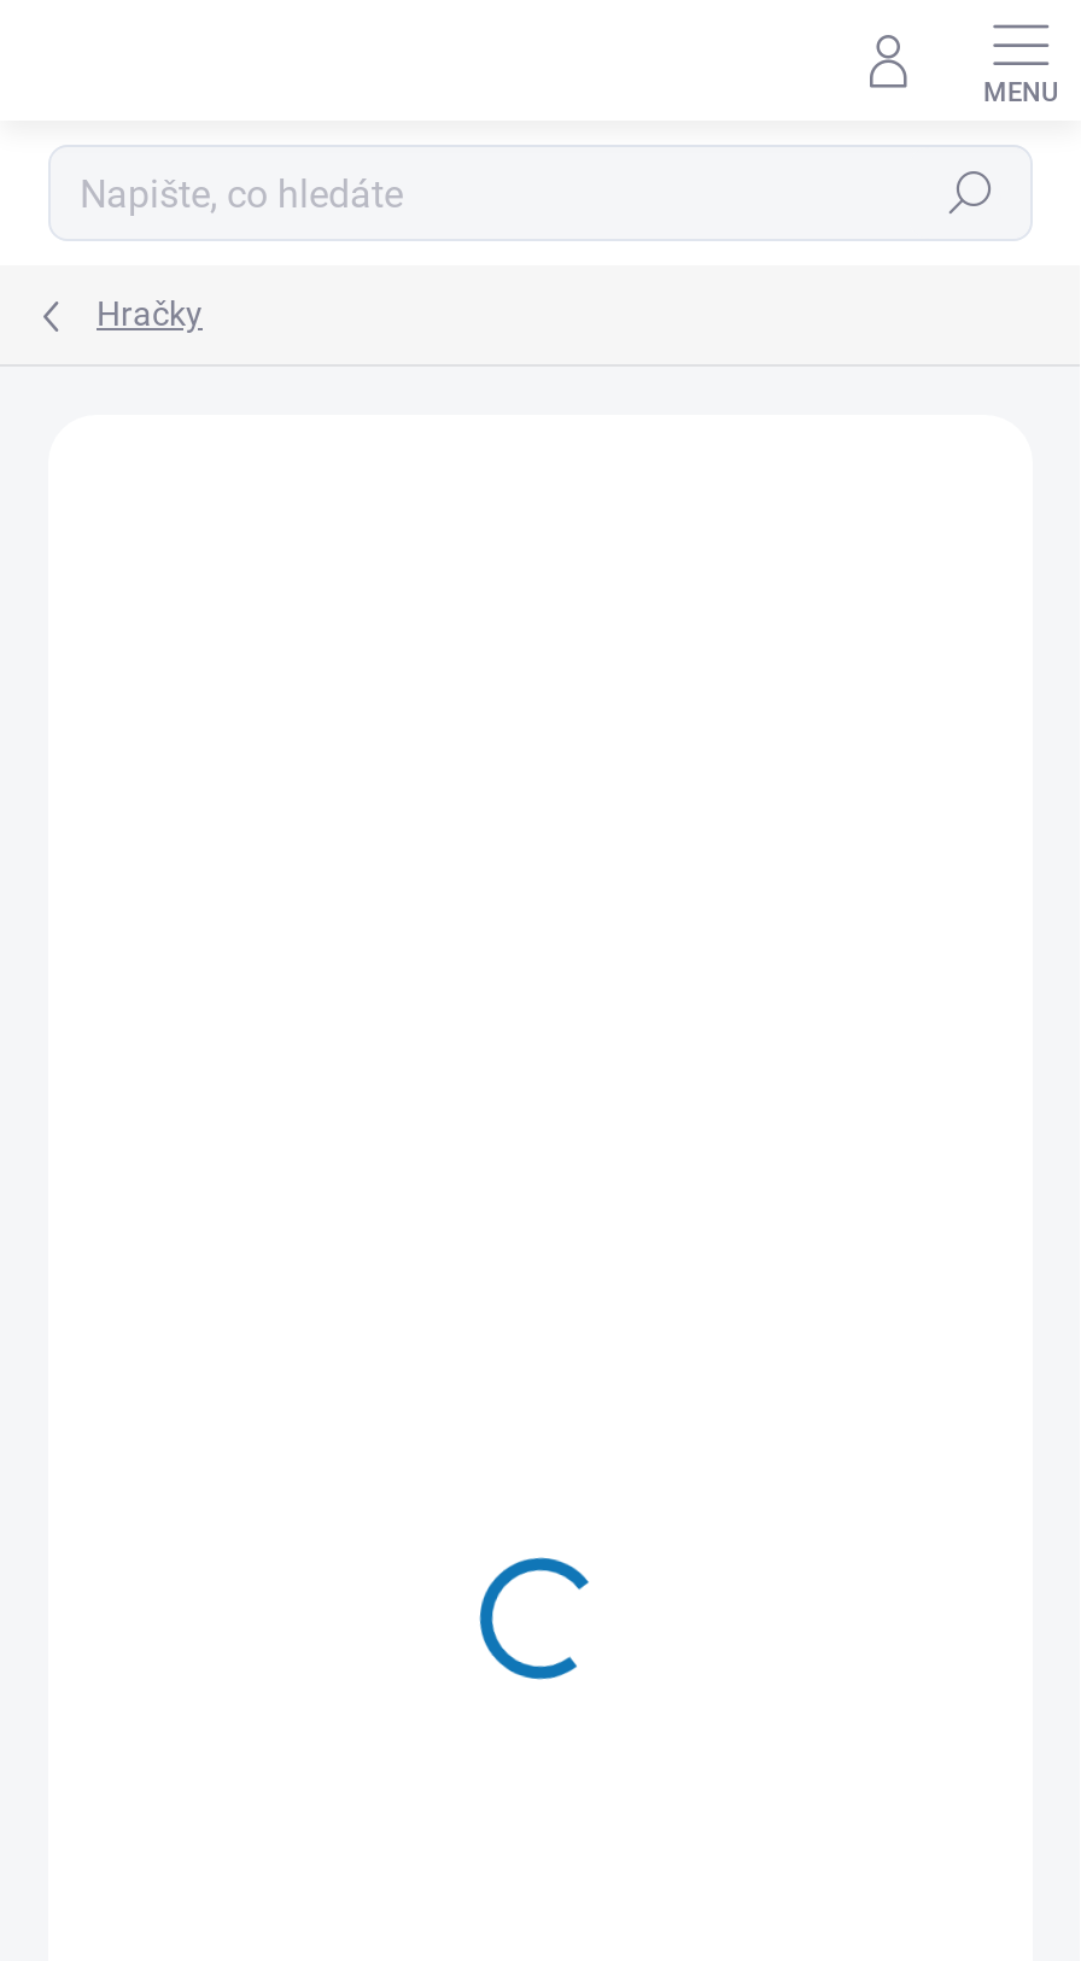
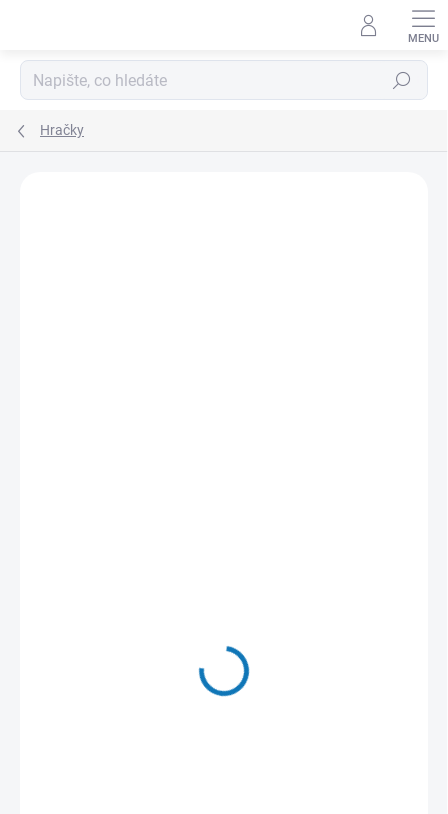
- [image]
+ [image]
